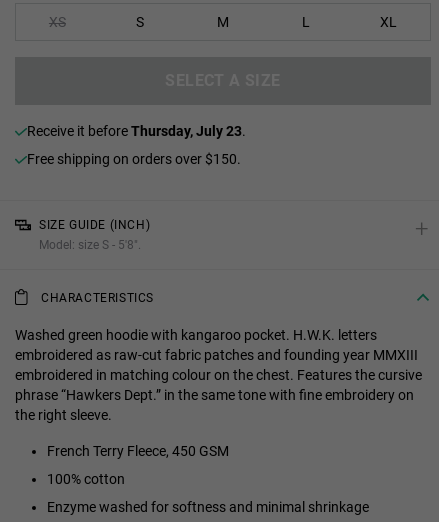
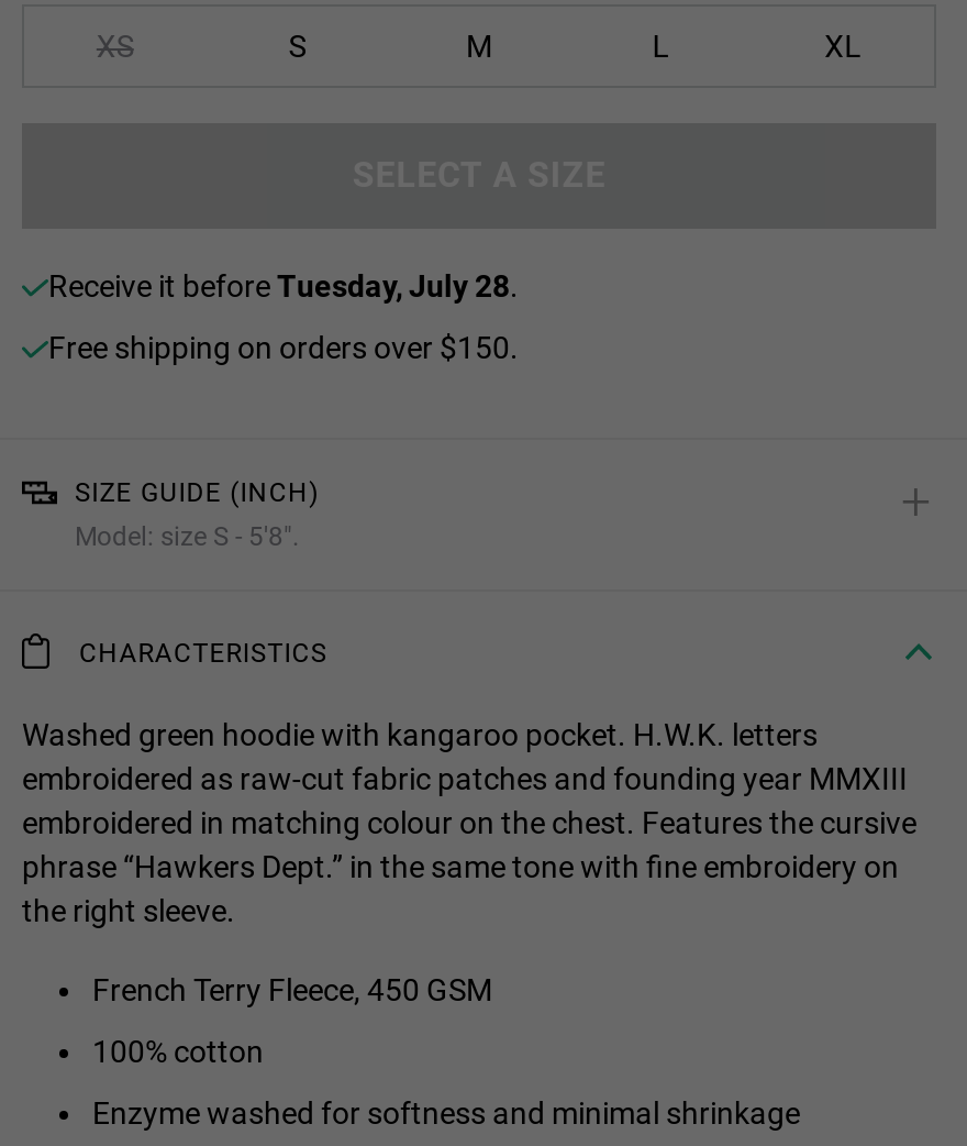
- receive it before Thursday, July 23.
+ receive it before Tuesday, July 28.
